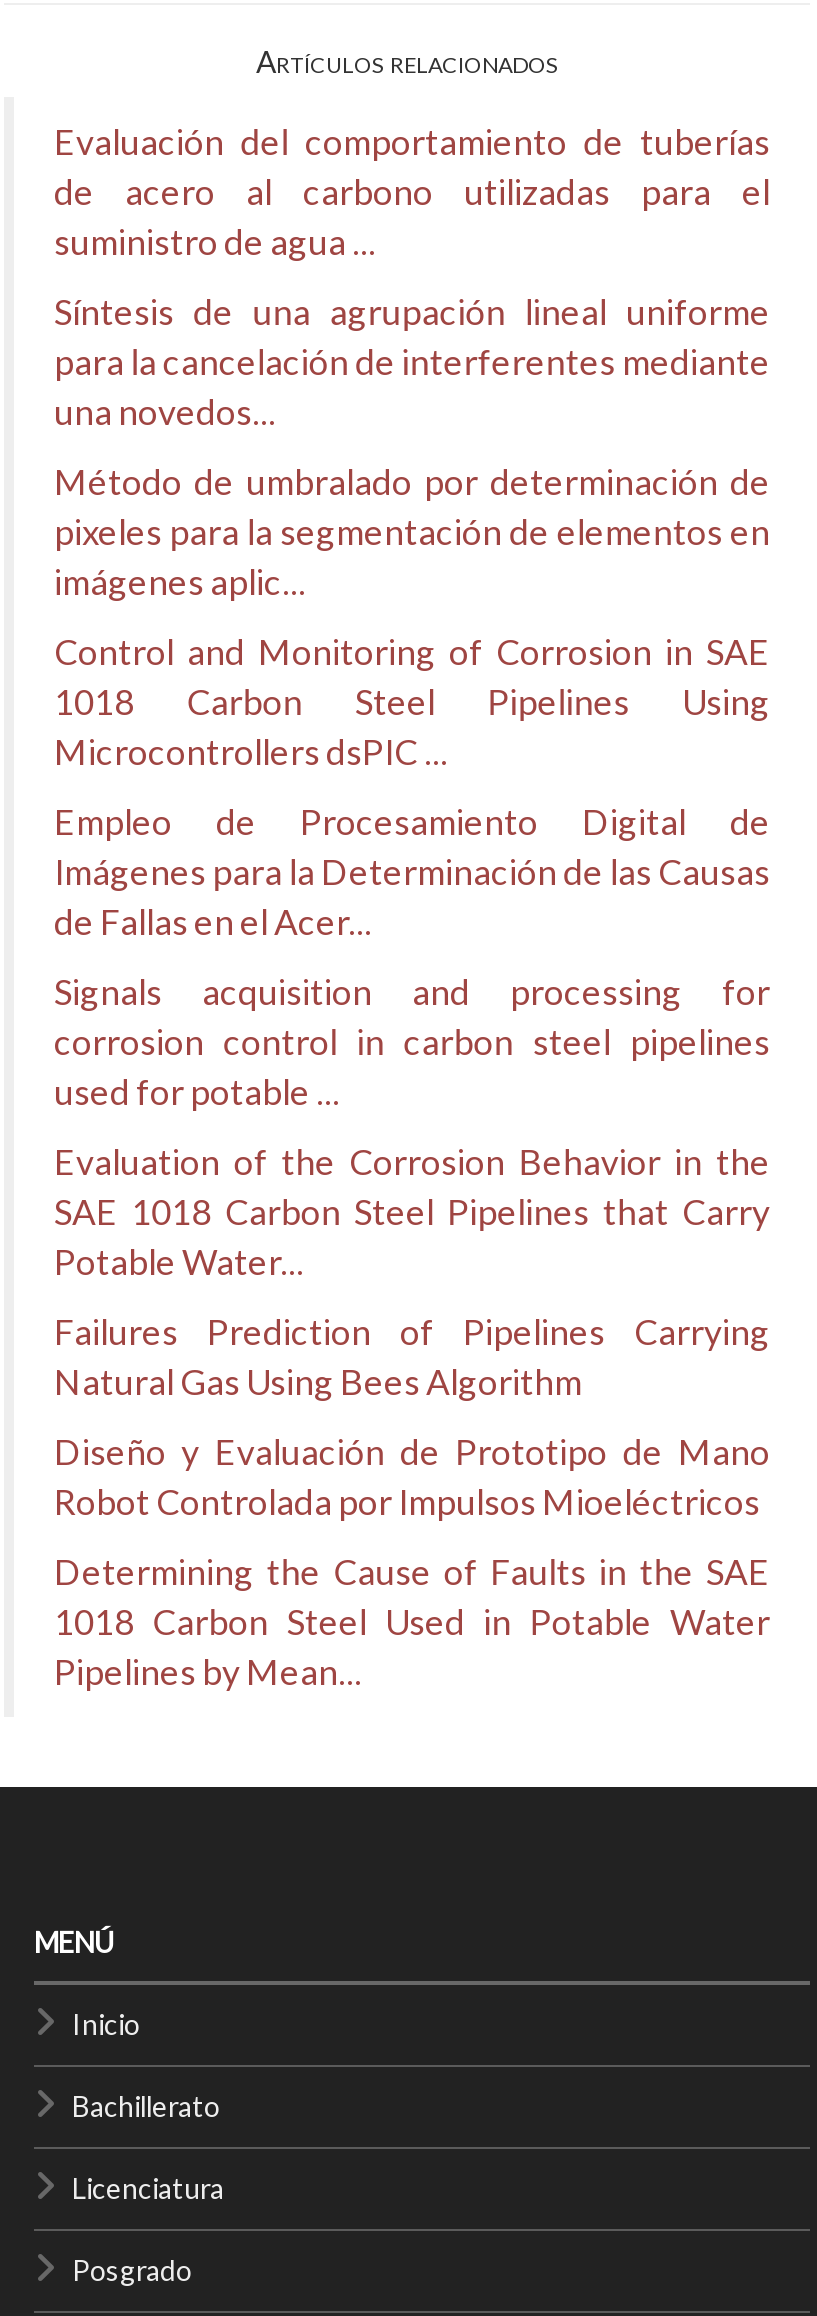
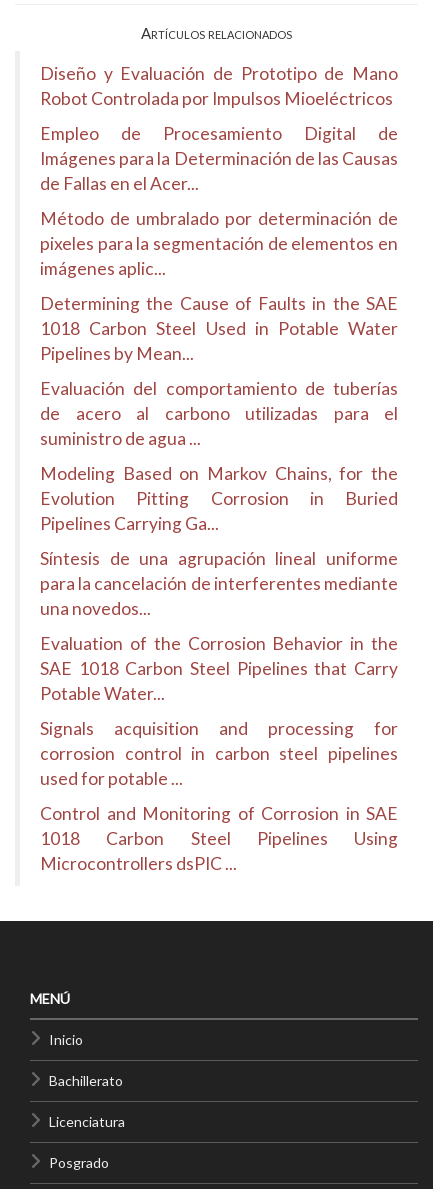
moved down: Evaluación del comportamiento de tuberías | de acero al carbono utilizadas para el | suministro de agua ...

moved down: Síntesis de una agrupación lineal uniforme | para la cancelación de interferentes mediante | una novedos...

moved down: Método de umbralado por determinación de | pixeles para la segmentación de elementos en | imágenes aplic...

moved down: Control and Monitoring of Corrosion in SAE | 1018 Carbon Steel Pipelines Using | Microcontrollers dsPIC ...

moved up: Empleo de Procesamiento Digital de | Imágenes para la Determinación de las Causas | de Fallas en el Acer...

moved down: Evaluation of the Corrosion Behavior in the | SAE 1018 Carbon Steel Pipelines that Carry | Potable Water... | Signals acquisition and processing for | corrosion control in carbon steel pipelines | used for potable ...

- Failures Prediction of Pipelines Carrying
- Natural Gas Using Bees Algorithm

moved up: Diseño y Evaluación de Prototipo de Mano | Robot Controlada por Impulsos Mioeléctricos

moved up: Determining the Cause of Faults in the SAE | 1018 Carbon Steel Used in Potable Water | Pipelines by Mean...

+ Modeling Based on Markov Chains, for the
+ Evolution Pitting Corrosion in Buried
+ Pipelines Carrying Ga...
